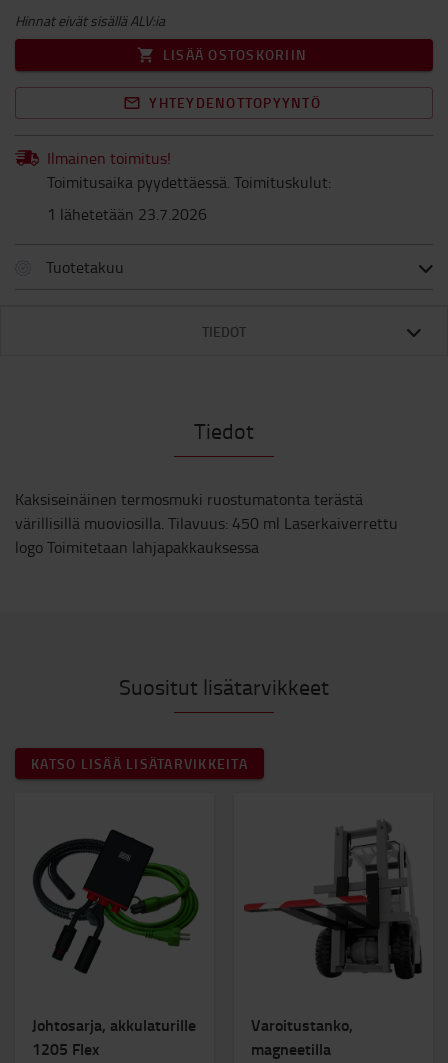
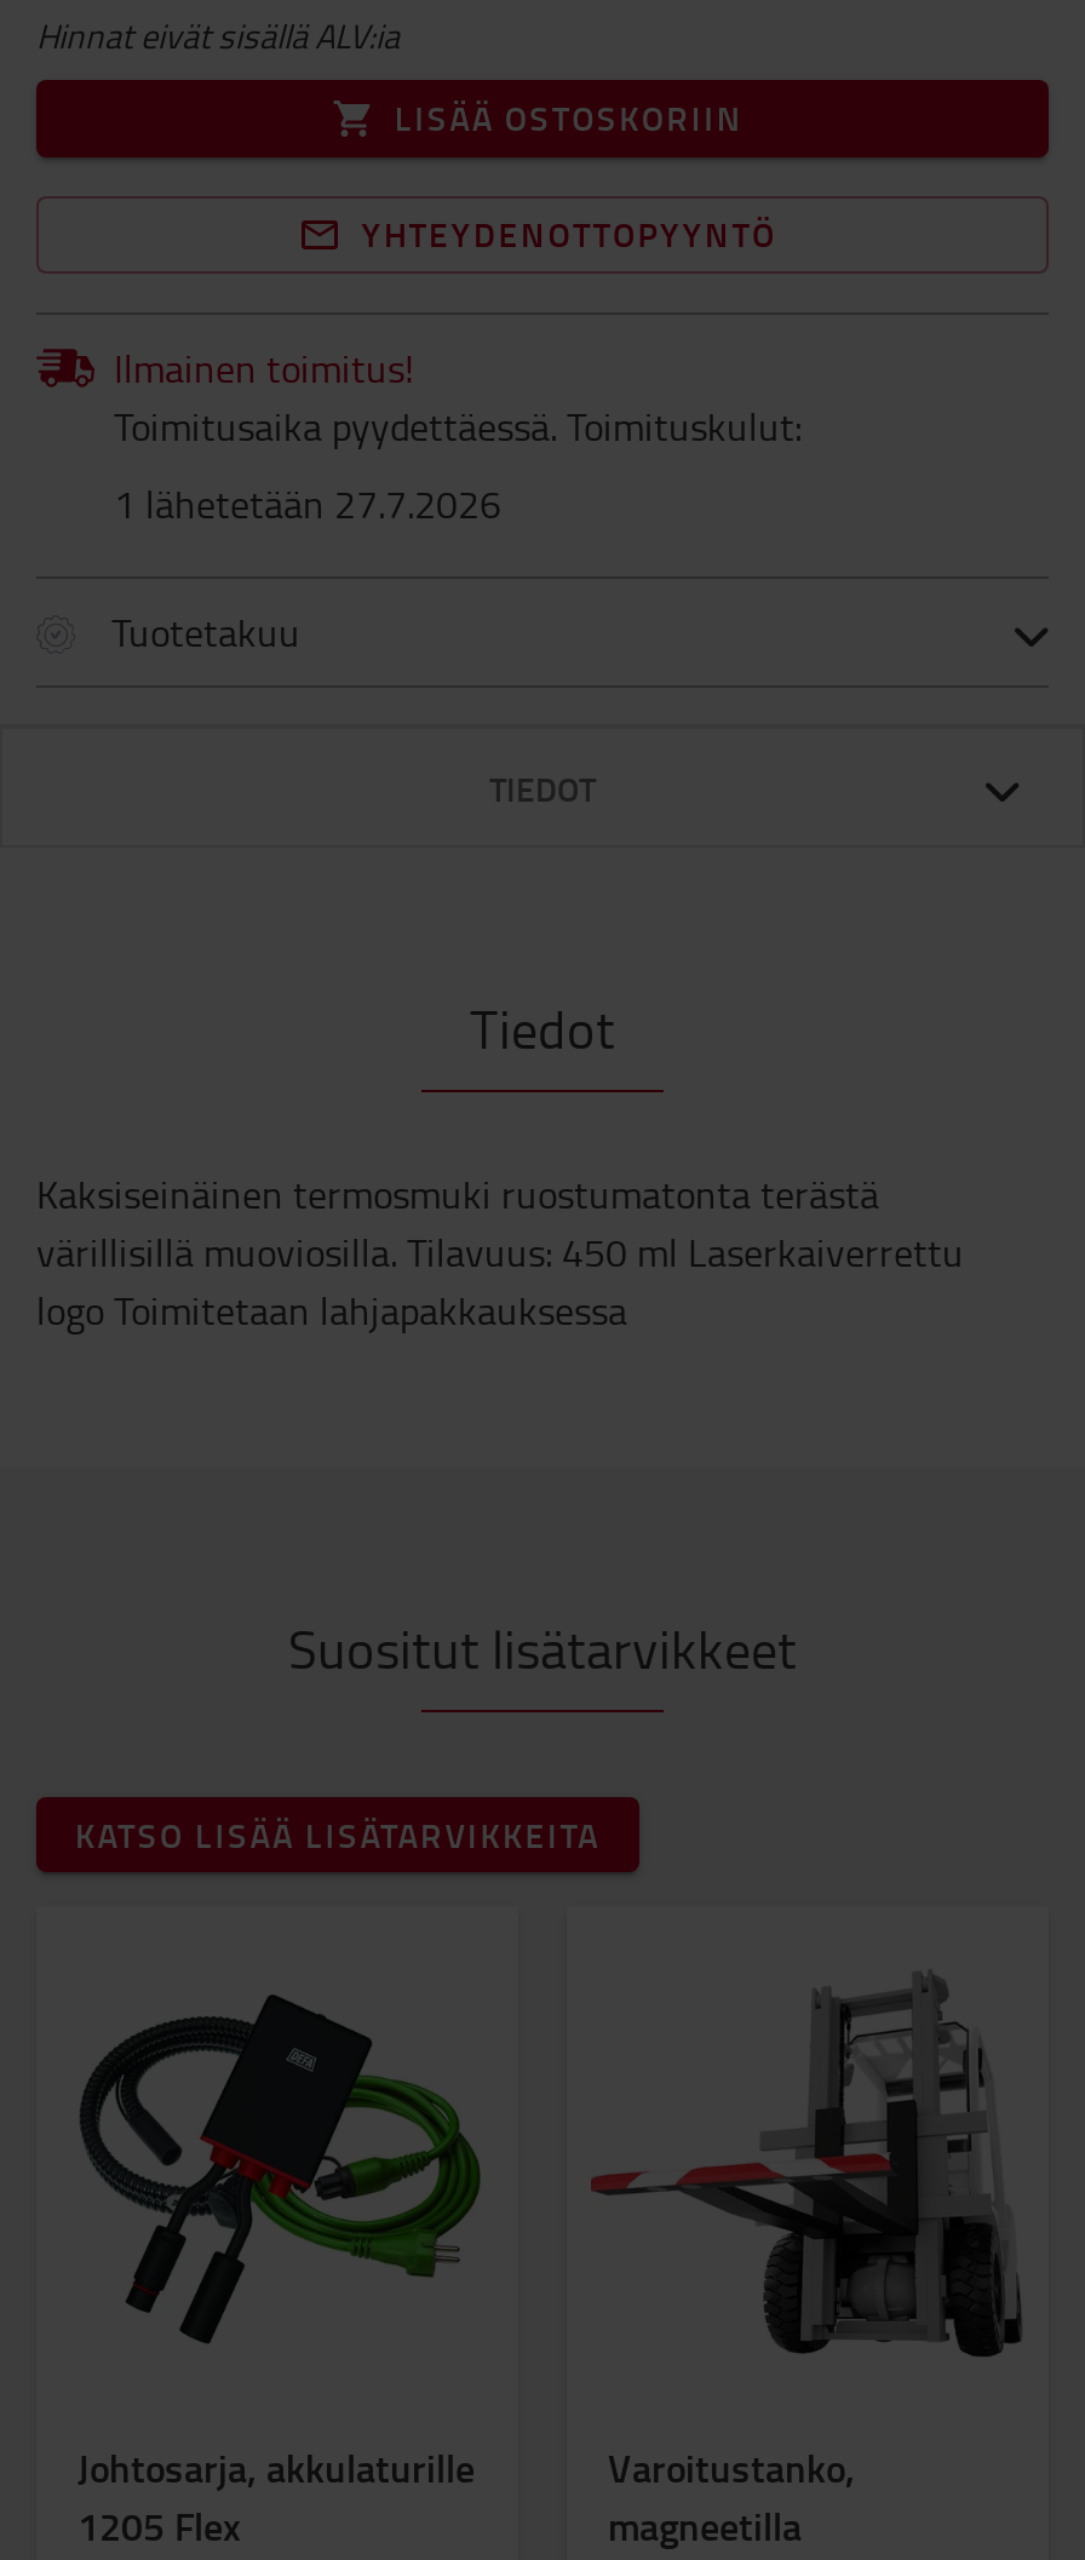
- 1 lähetetään 23.7.2026
+ 1 lähetetään 27.7.2026
